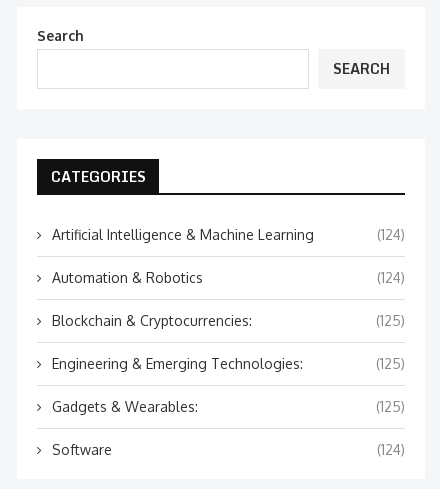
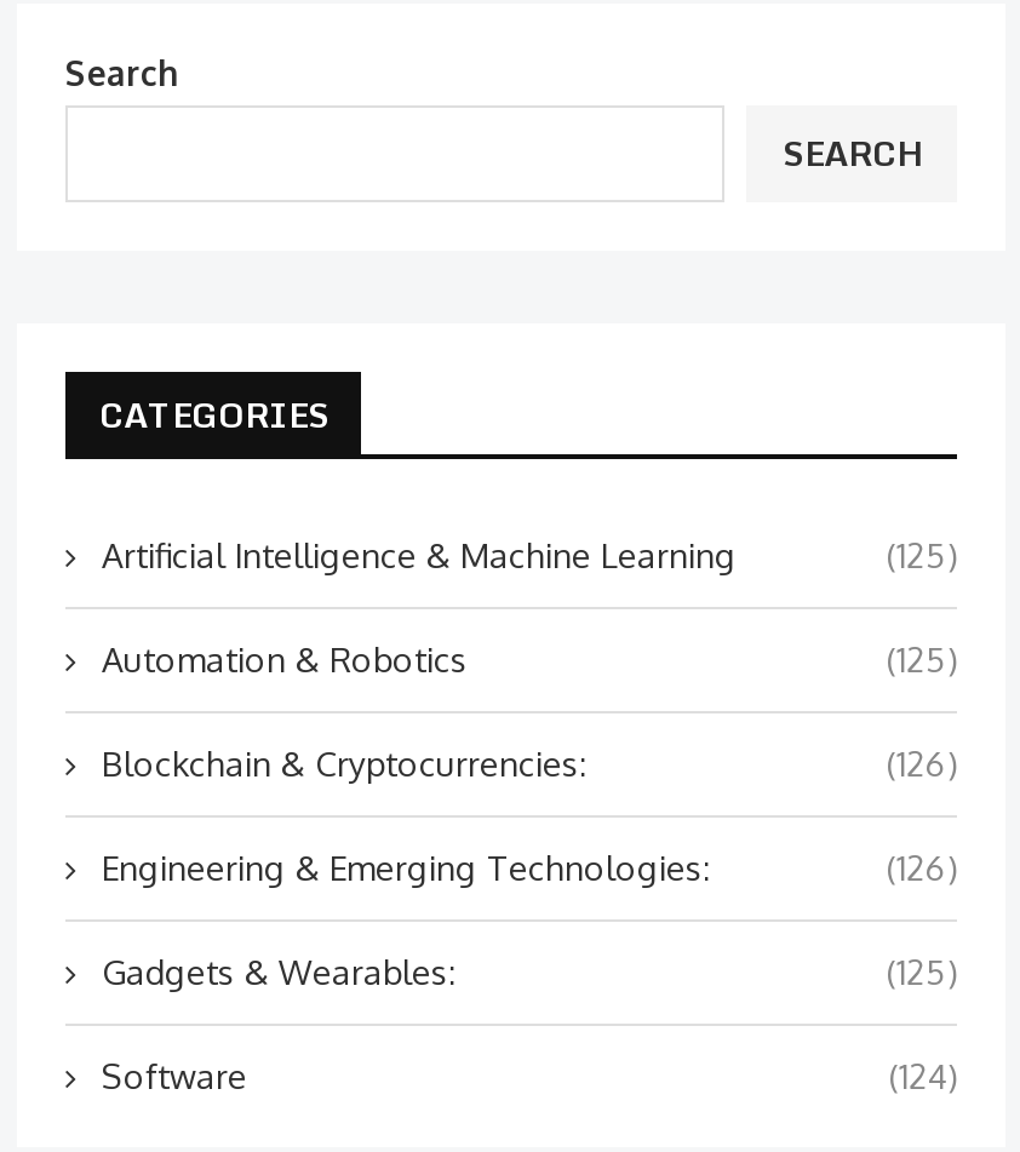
- (124)
+ (125)

- (124)
+ (125)

- (125)
+ (126)

- (125)
+ (126)
